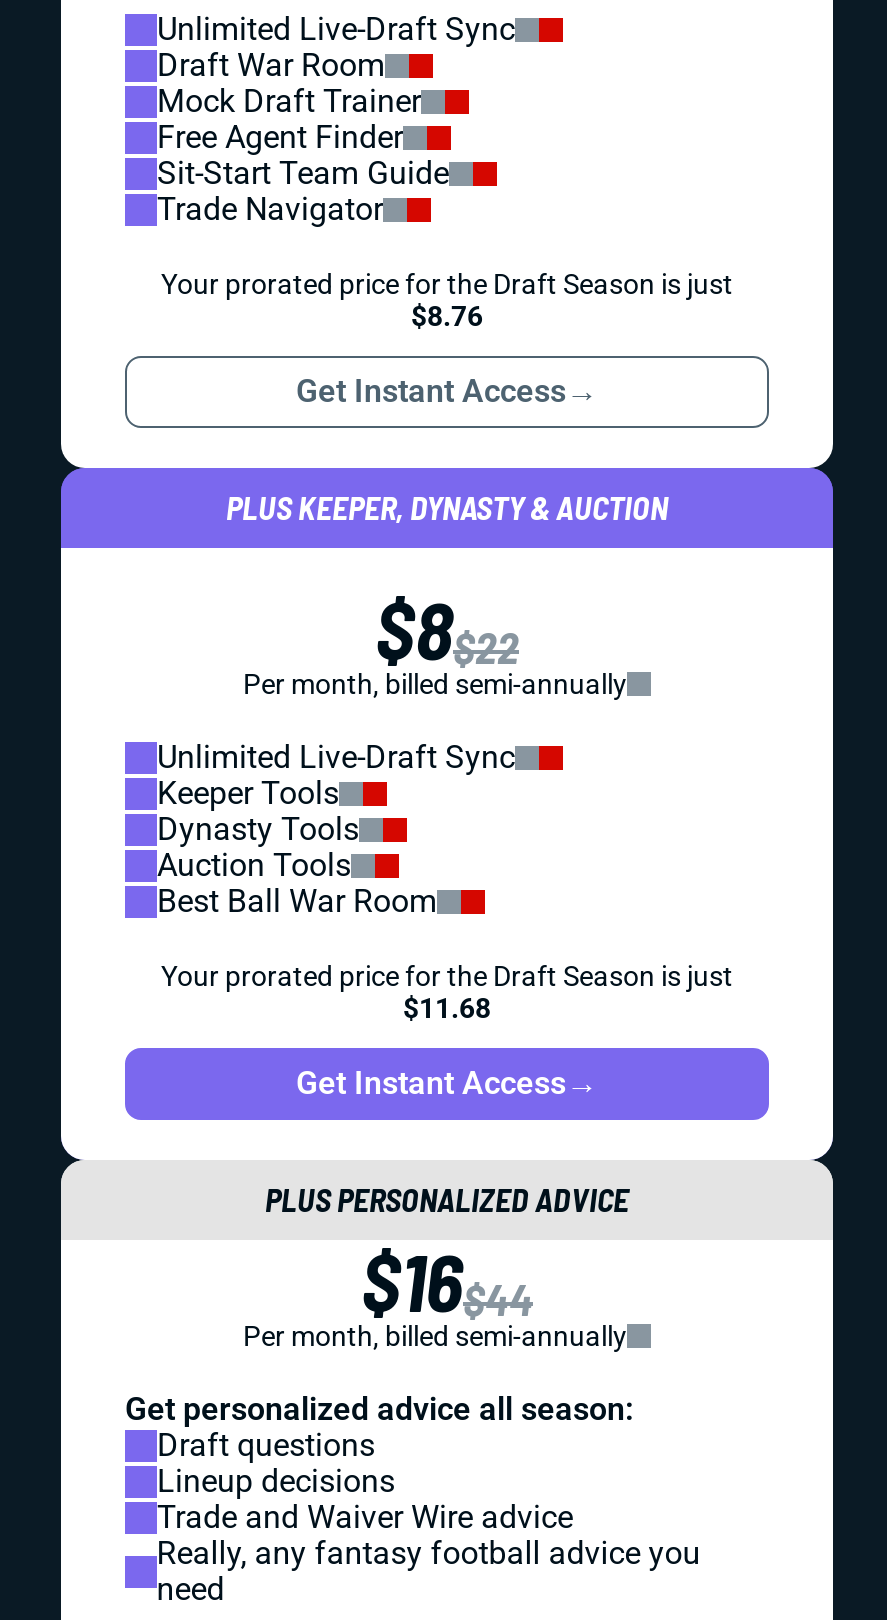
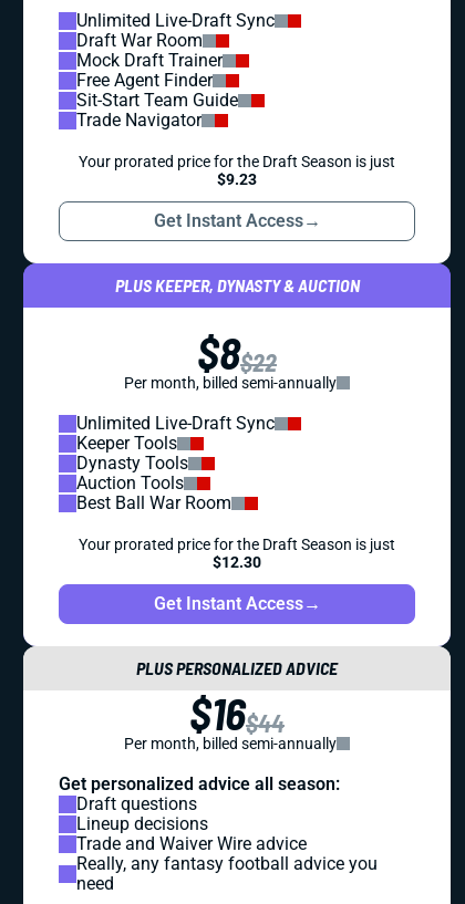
- $8.76
+ $9.23

- $11.68
+ $12.30
